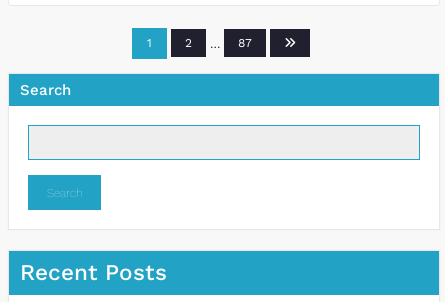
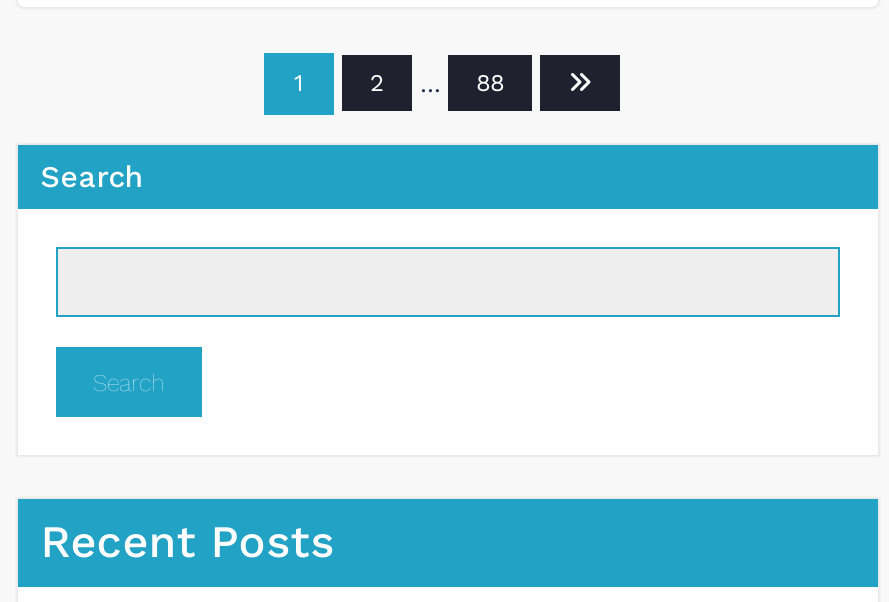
- 87
+ 88
